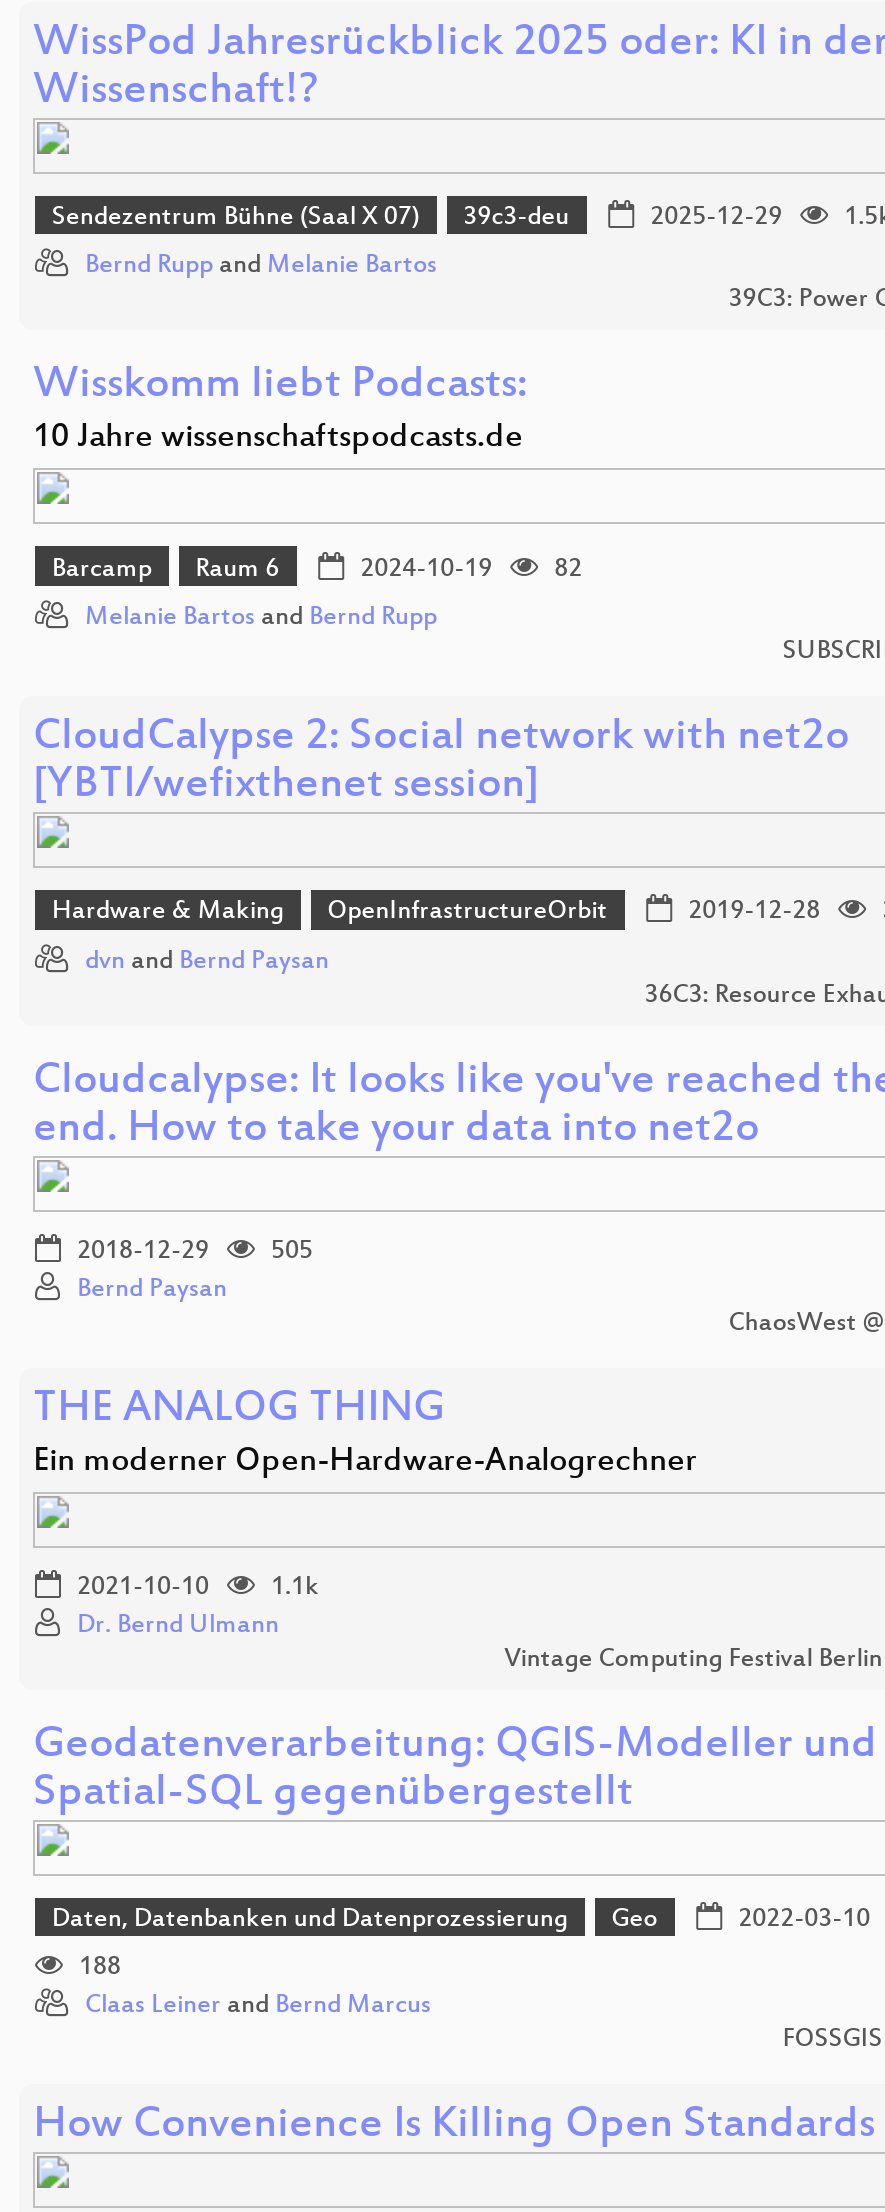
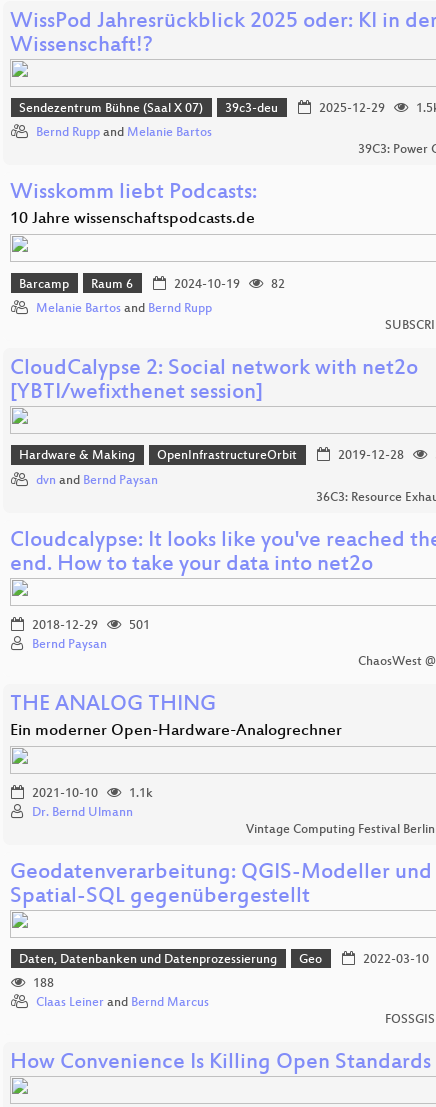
- 2018-12-29 505
+ 2018-12-29 501
